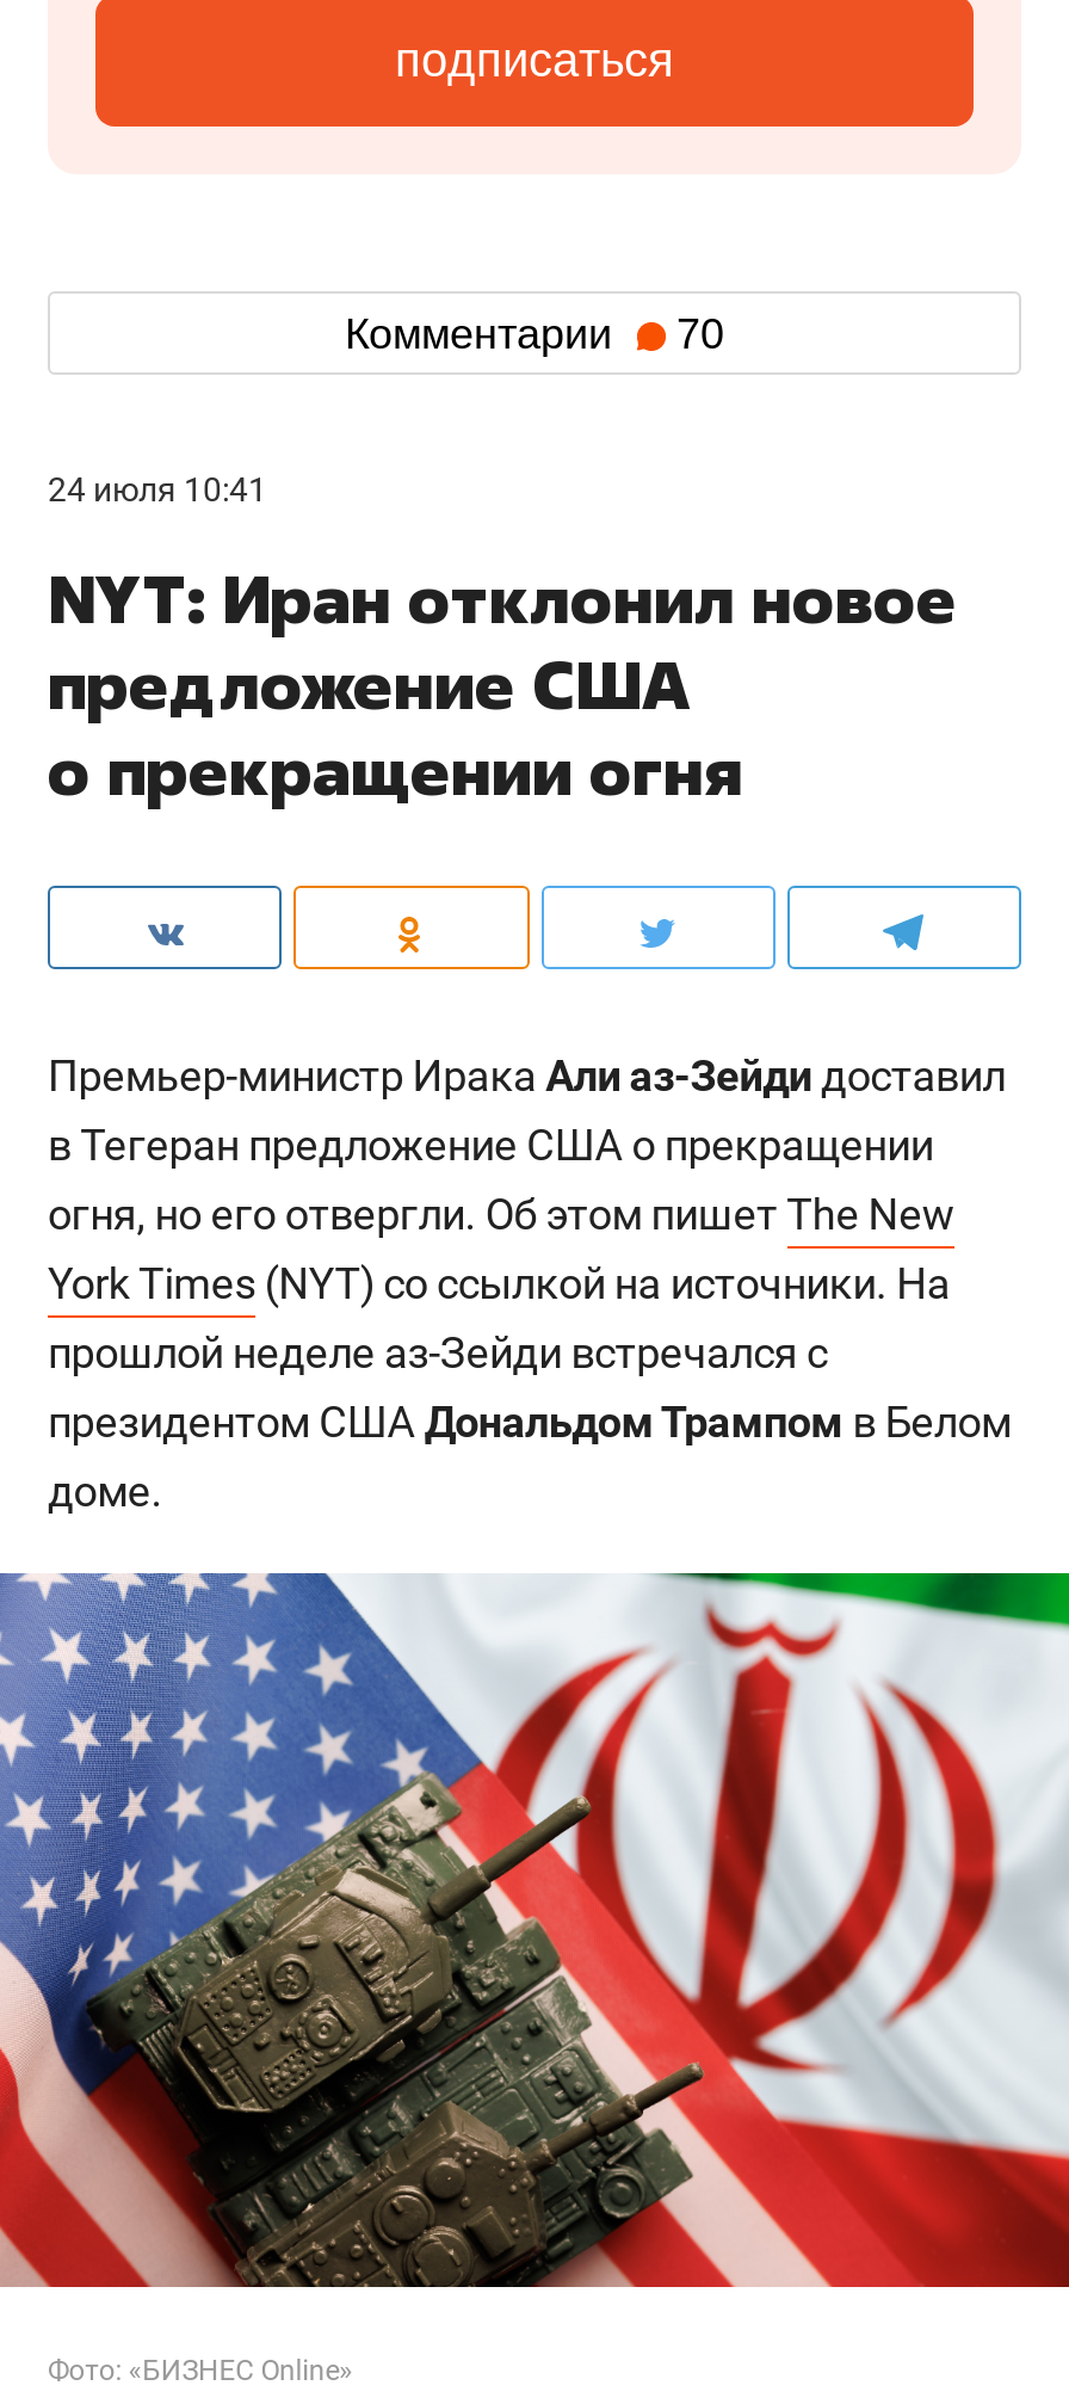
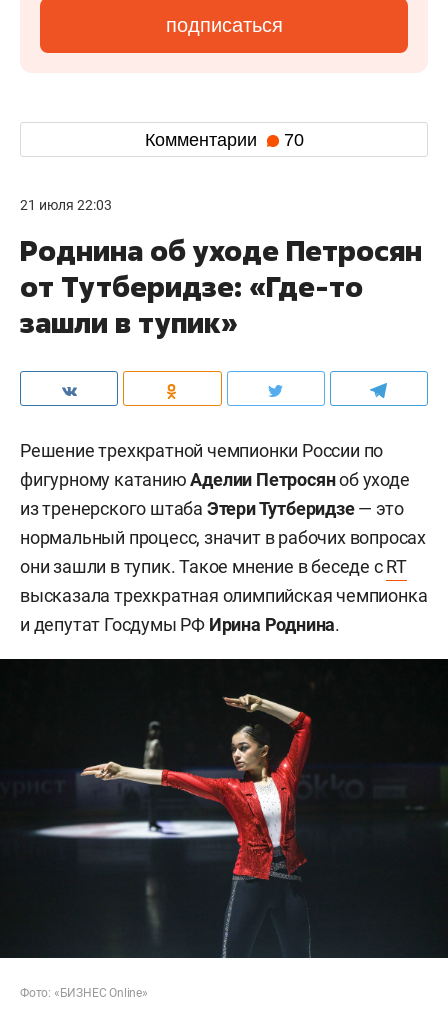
- 24 июля 10:41
+ 21 июля 22:03

- NYT: Иран отклонил новое
- предложение США
- о прекращении огня
+ Роднина об уходе Петросян
+ от Тутберидзе: «Где-то
+ зашли в тупик»

- Премьер-министр Ирака Али аз-Зейди доставил
- в Тегеран предложение США о прекращении
- огня, но его отвергли. Об этом пишет The New
- York Times (NYT) со ссылкой на источники. На
- прошлой неделе аз-Зейди встречался с
- президентом США Дональдом Трампом в Белом
- доме.
+ Решение трехкратной чемпионки России по
+ фигурному катанию Аделии Петросян об уходе
+ из тренерского штаба Этери Тутберидзе — это
+ нормальный процесс, значит в рабочих вопросах
+ они зашли в тупик. Такое мнение в беседе с RT
+ высказала трехкратная олимпийская чемпионка
+ и депутат Госдумы РФ Ирина Роднина.

- [image]
+ [image]
